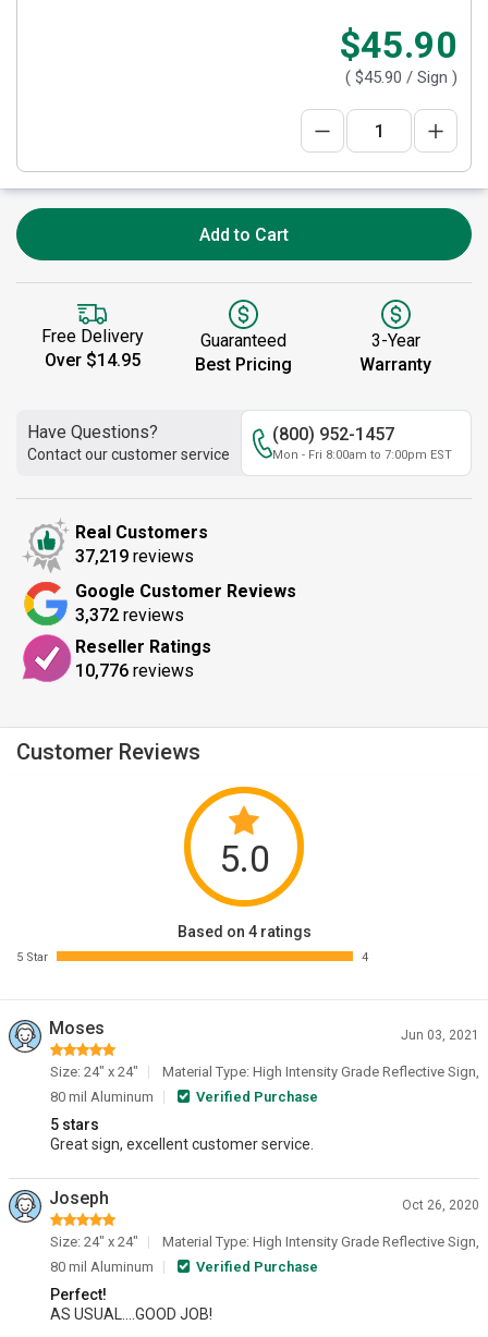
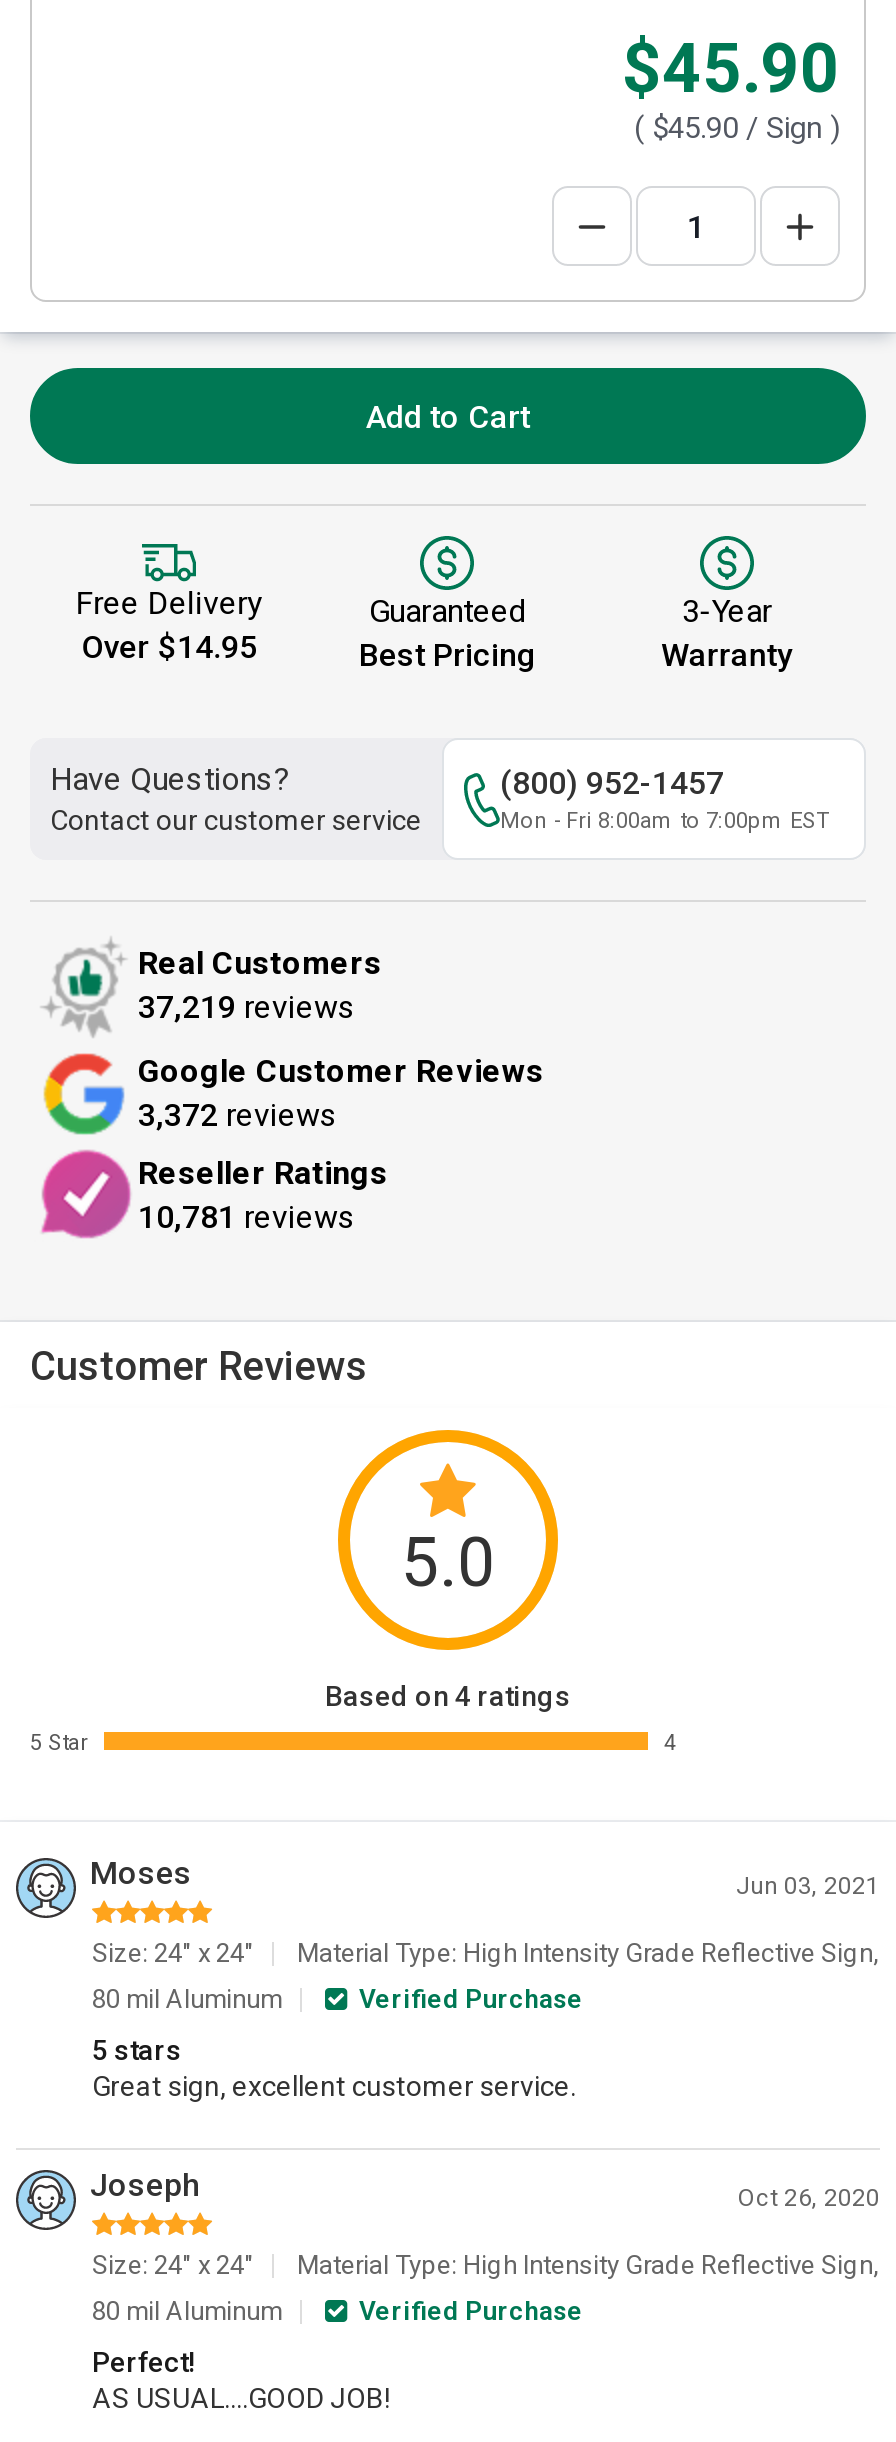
- 10,776 reviews
+ 10,781 reviews
